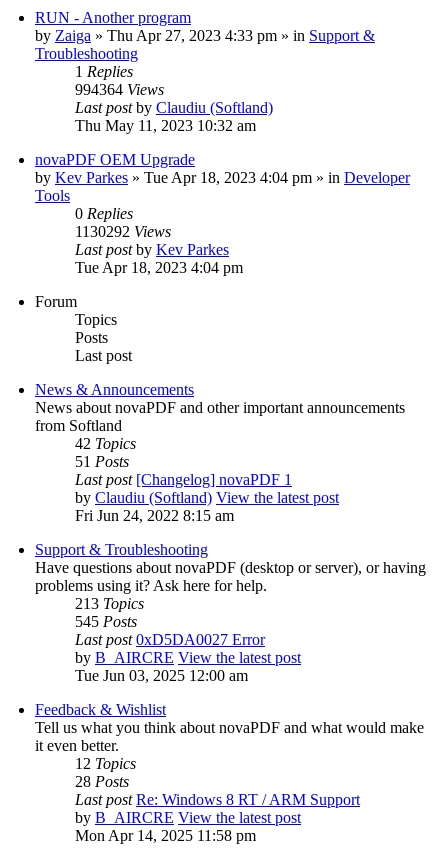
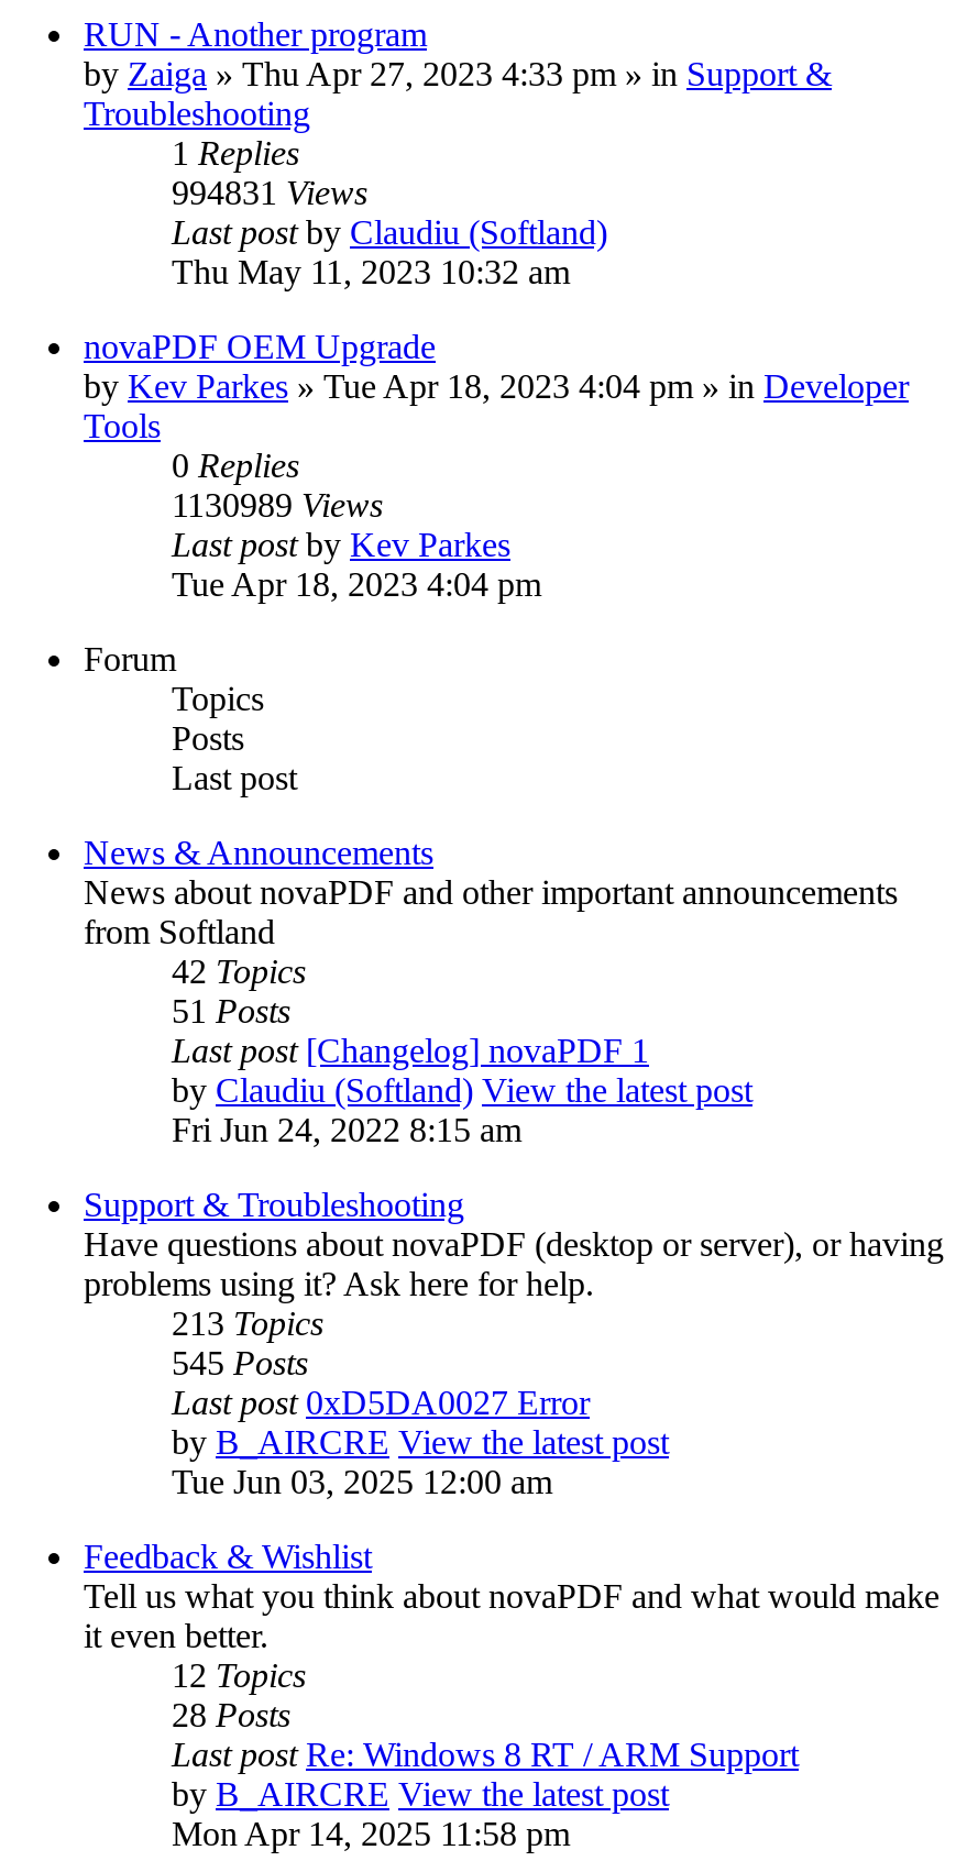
- 994364 Views
+ 994831 Views

- 1130292 Views
+ 1130989 Views
